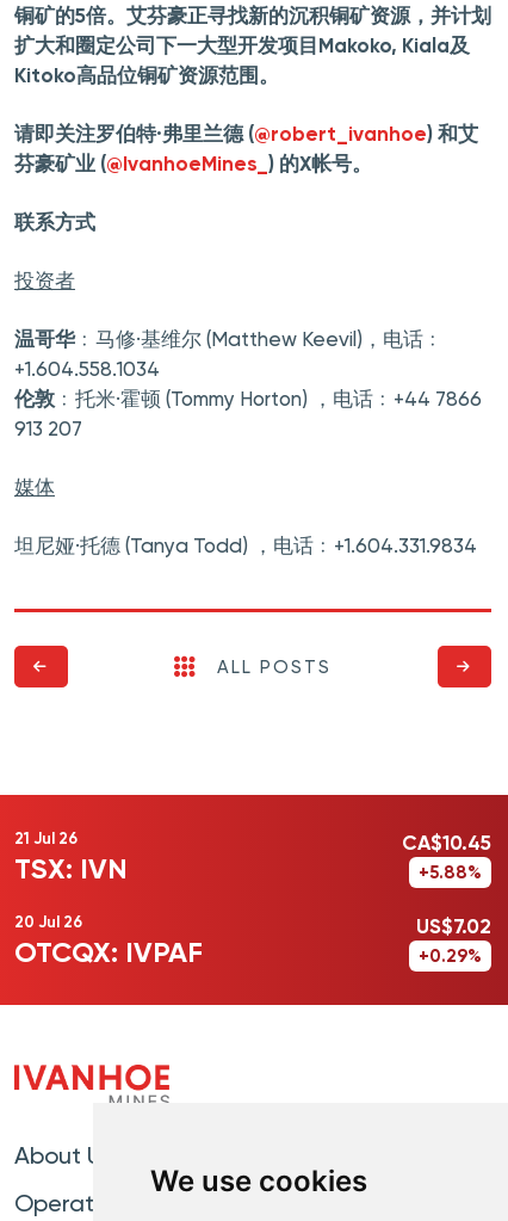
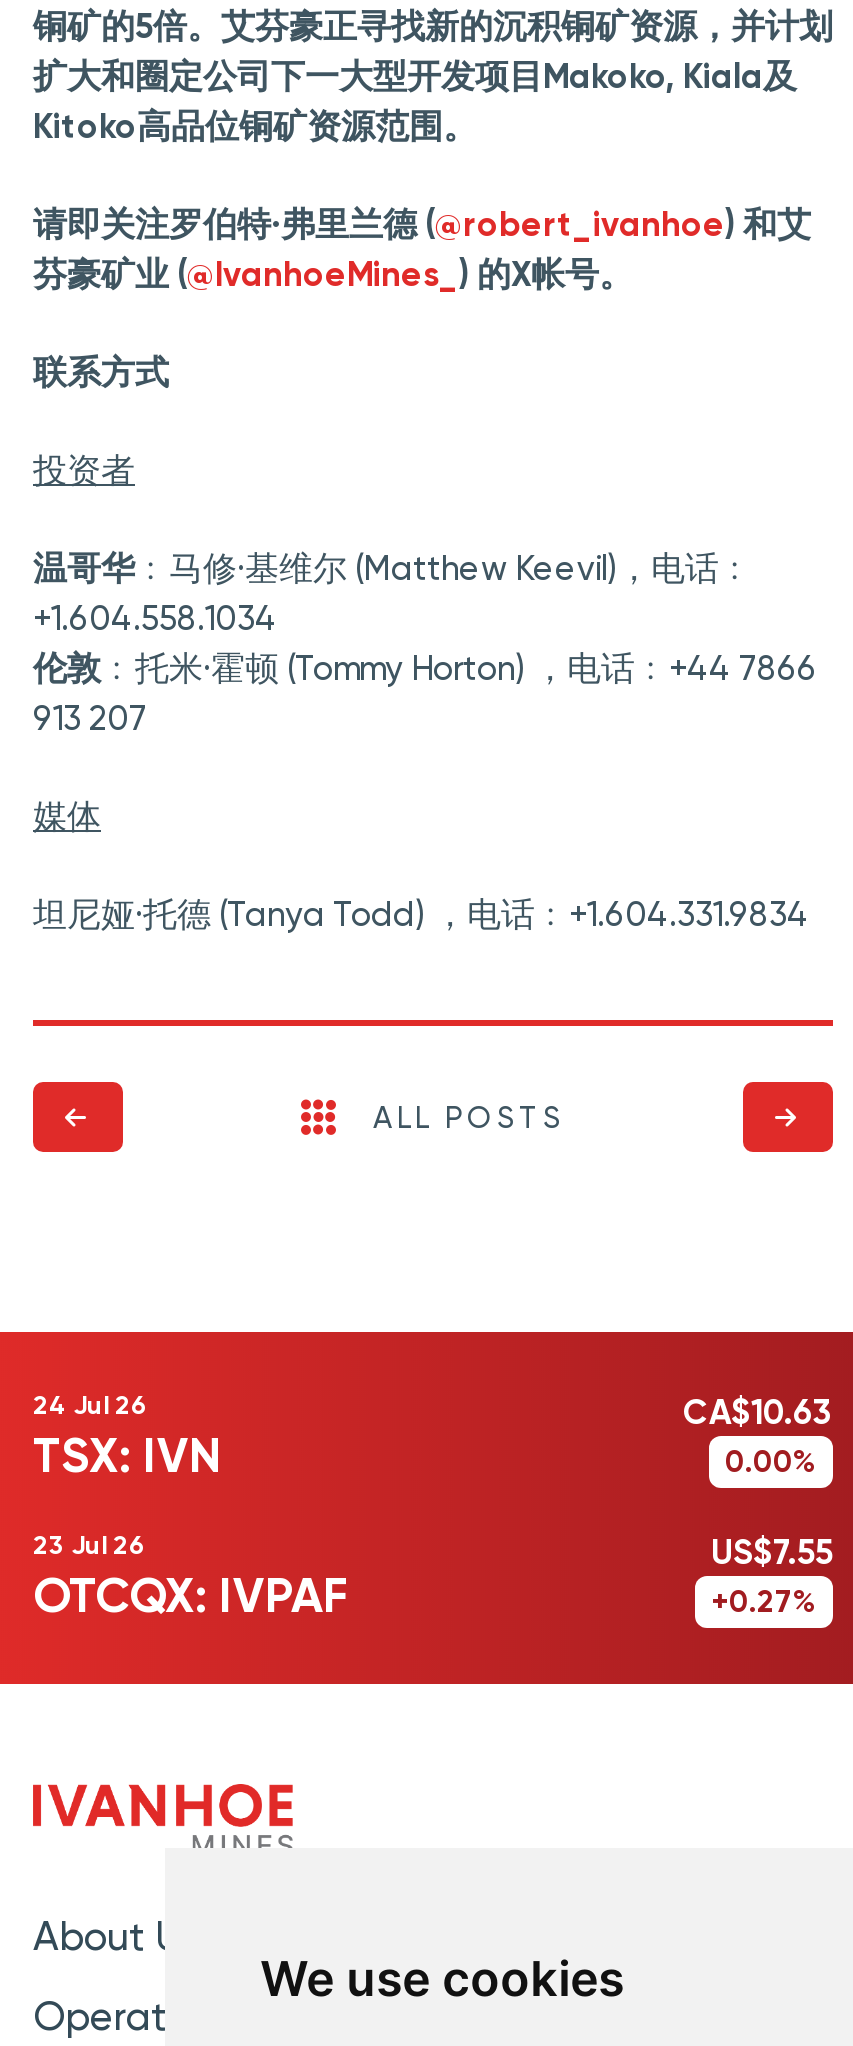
- 21 Jul 26
+ 24 Jul 26

- CA$10.45
- +5.88%
+ CA$10.63
+ 0.00%

- 20 Jul 26
+ 23 Jul 26

- US$7.02
- +0.29%
+ US$7.55
+ +0.27%
